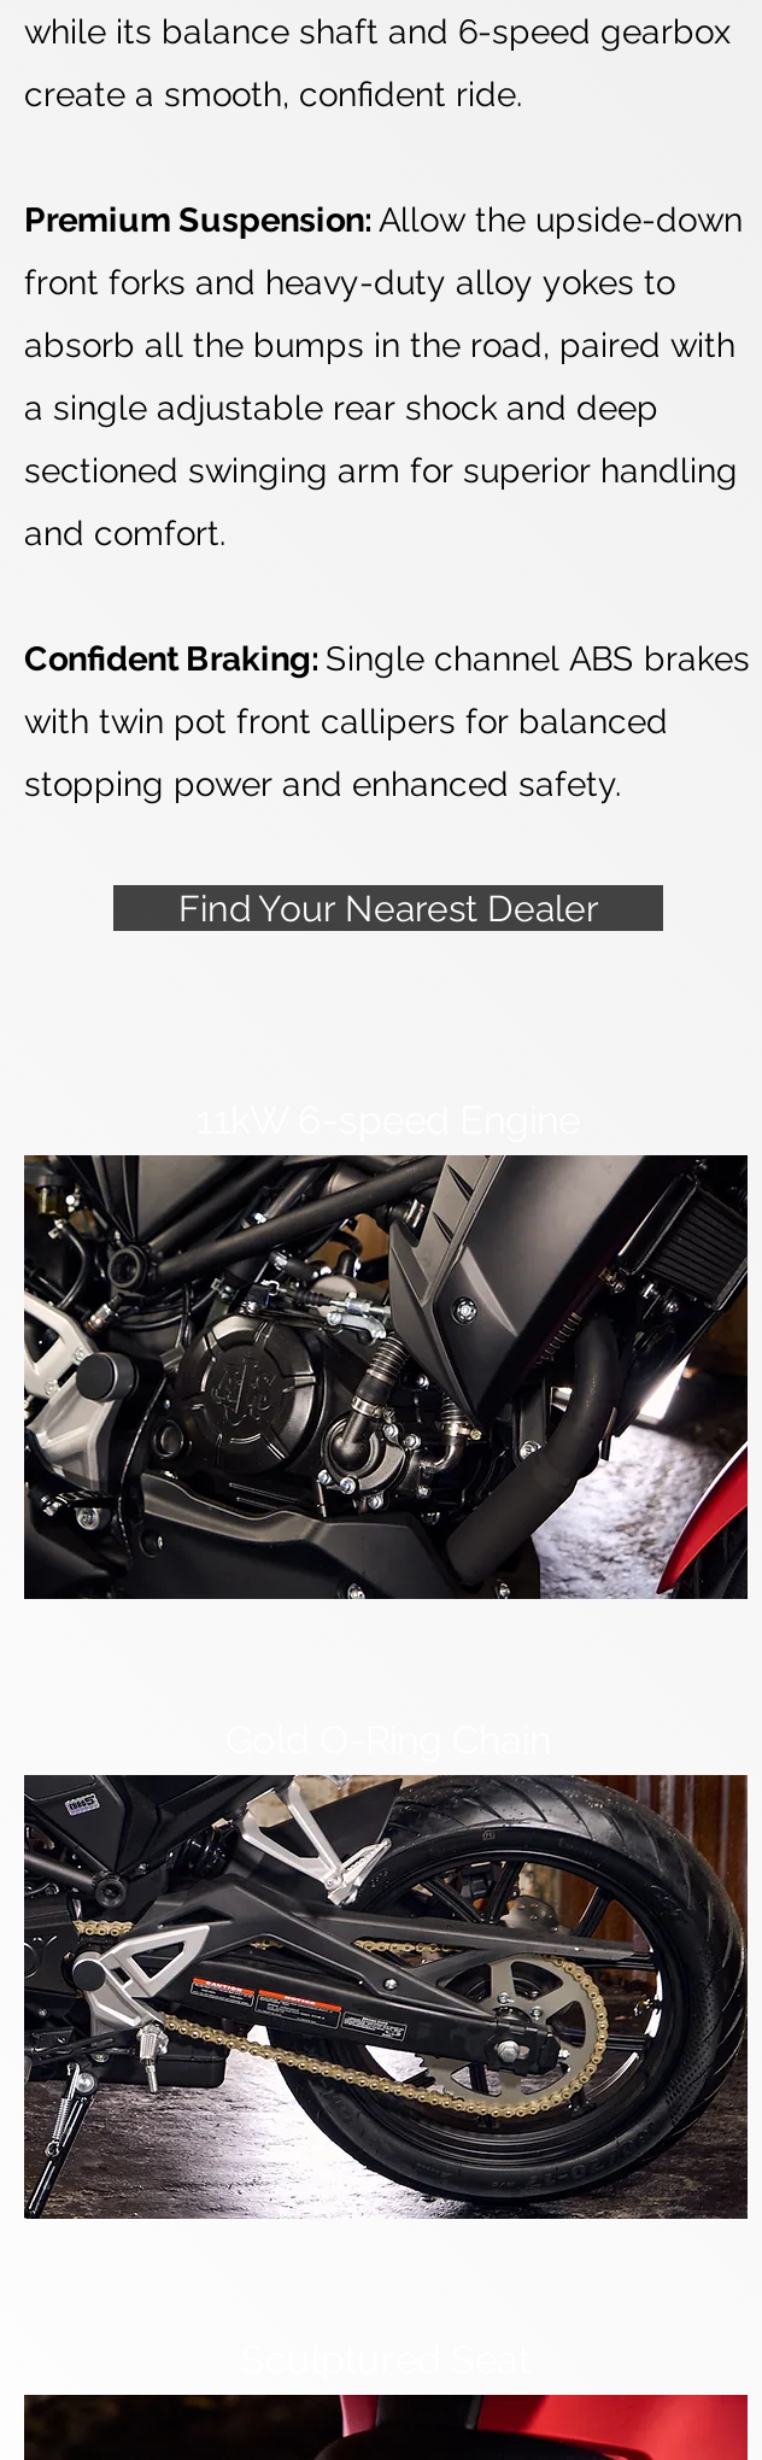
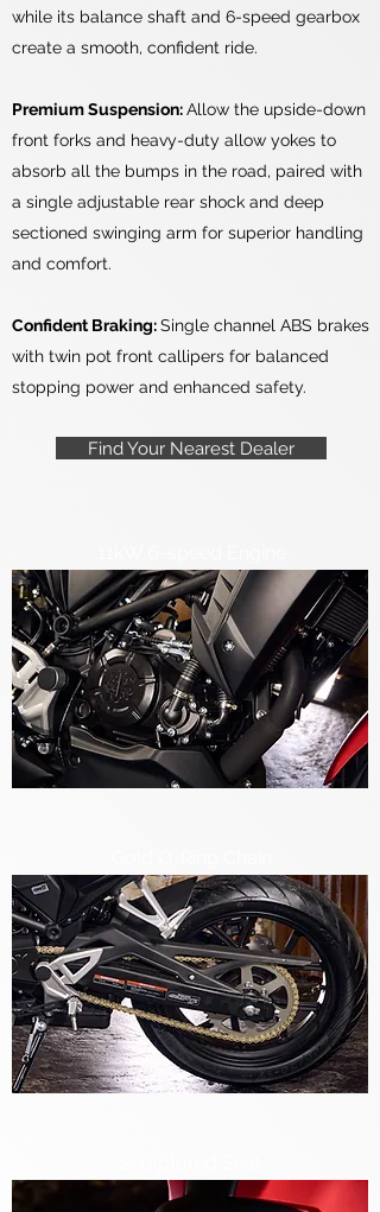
- front forks and heavy-duty alloy yokes to
+ front forks and heavy-duty allow yokes to
